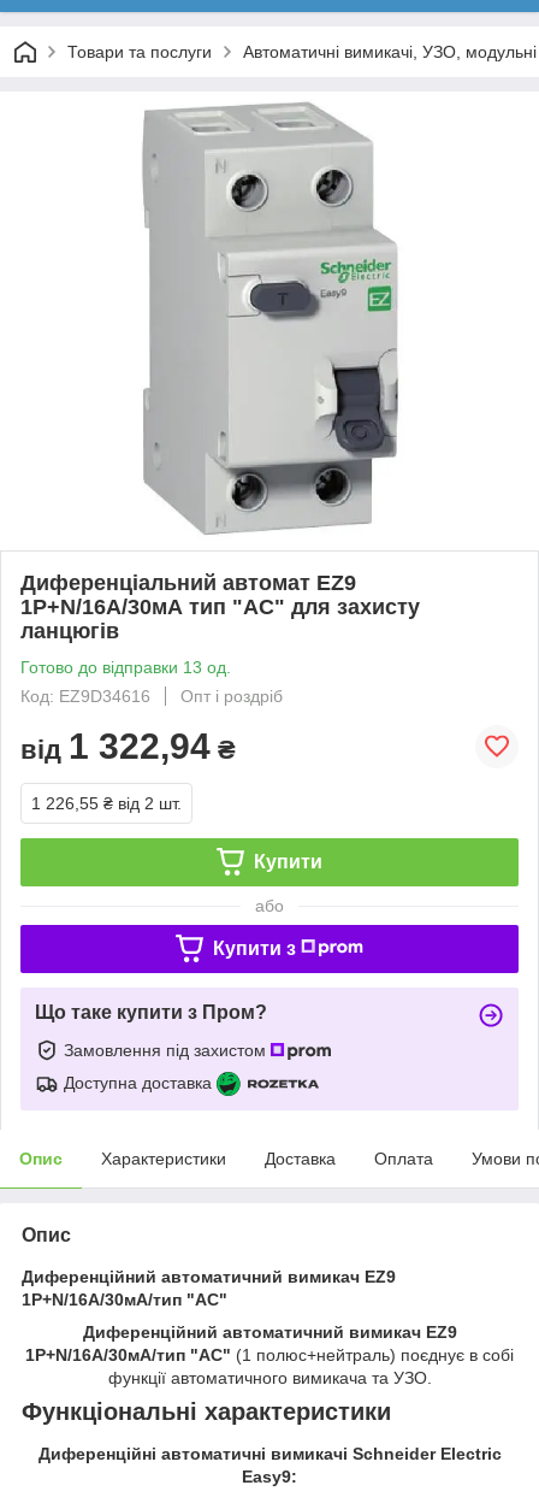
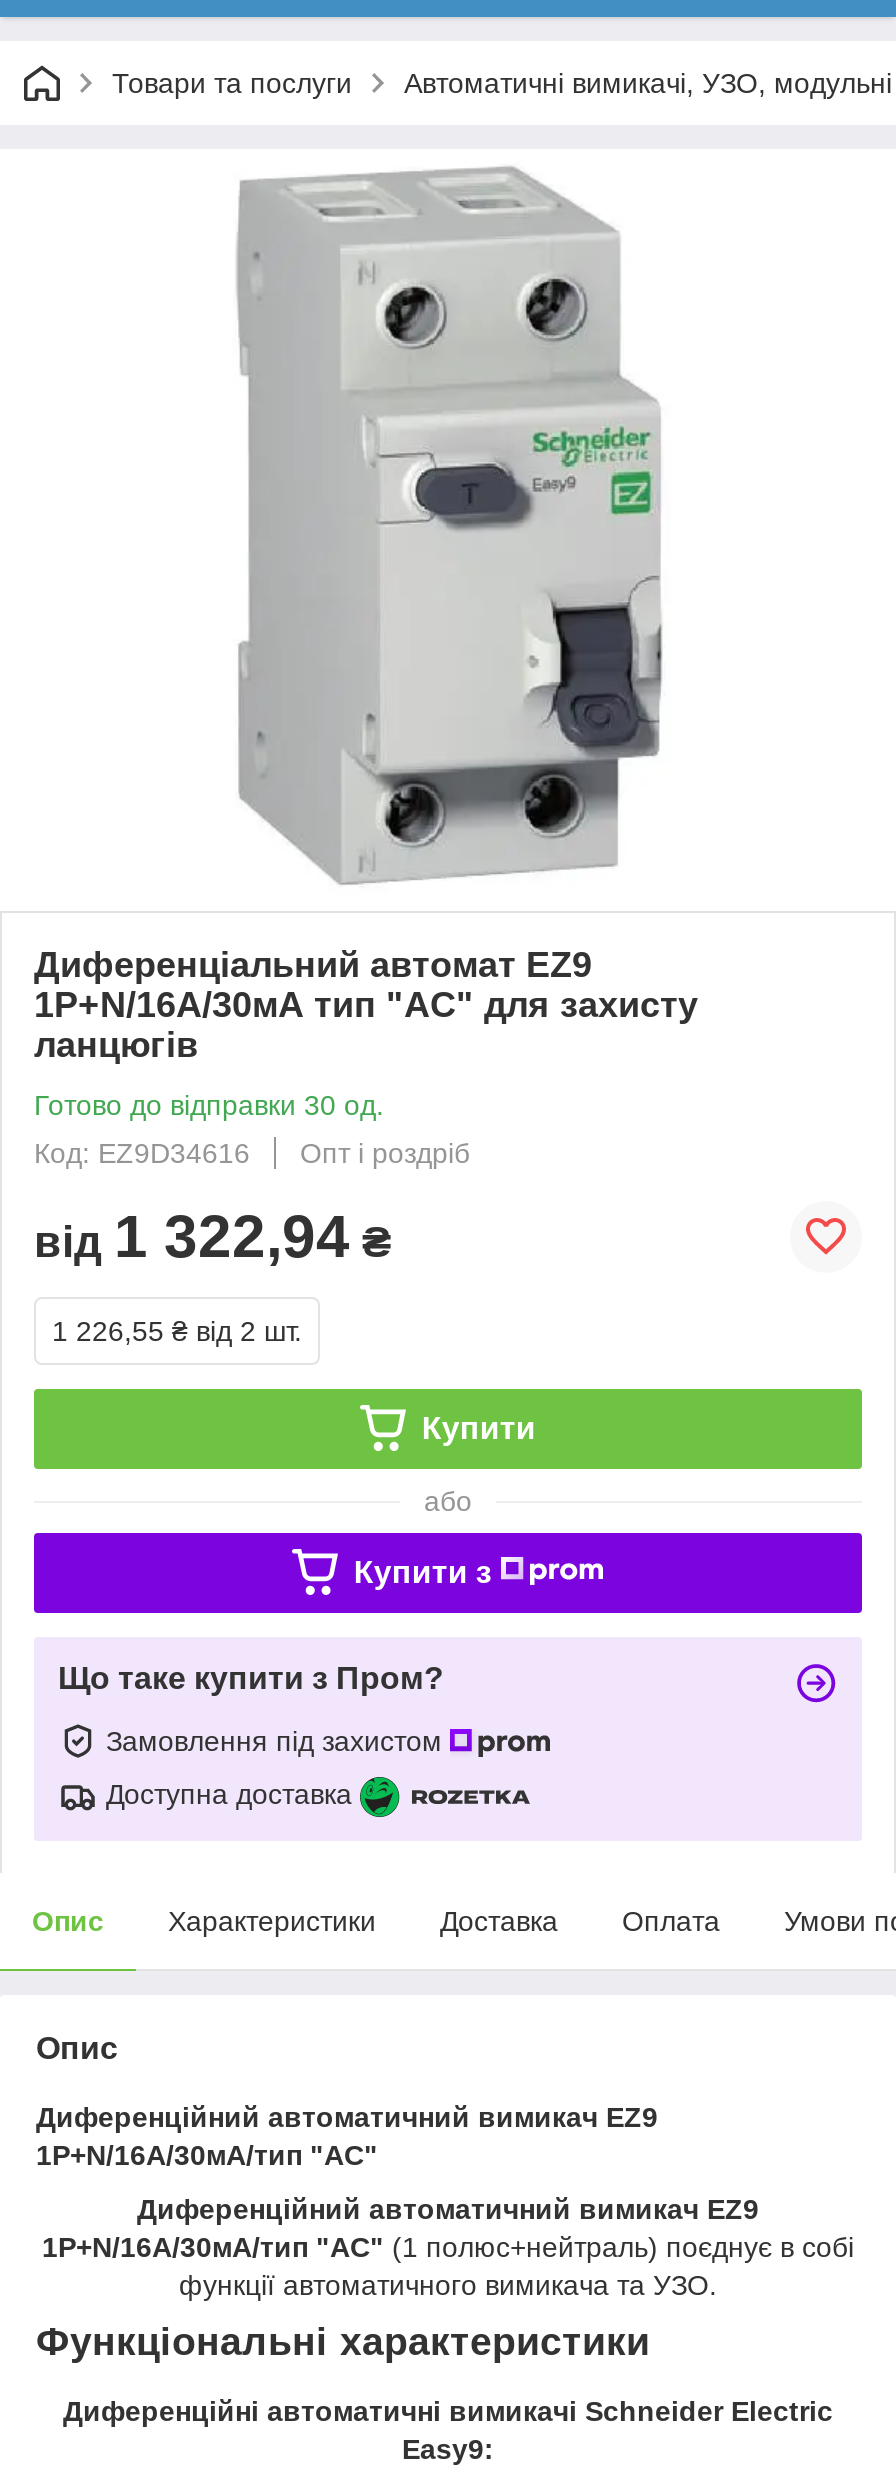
- Готово до відправки 13 од.
+ Готово до відправки 30 од.
